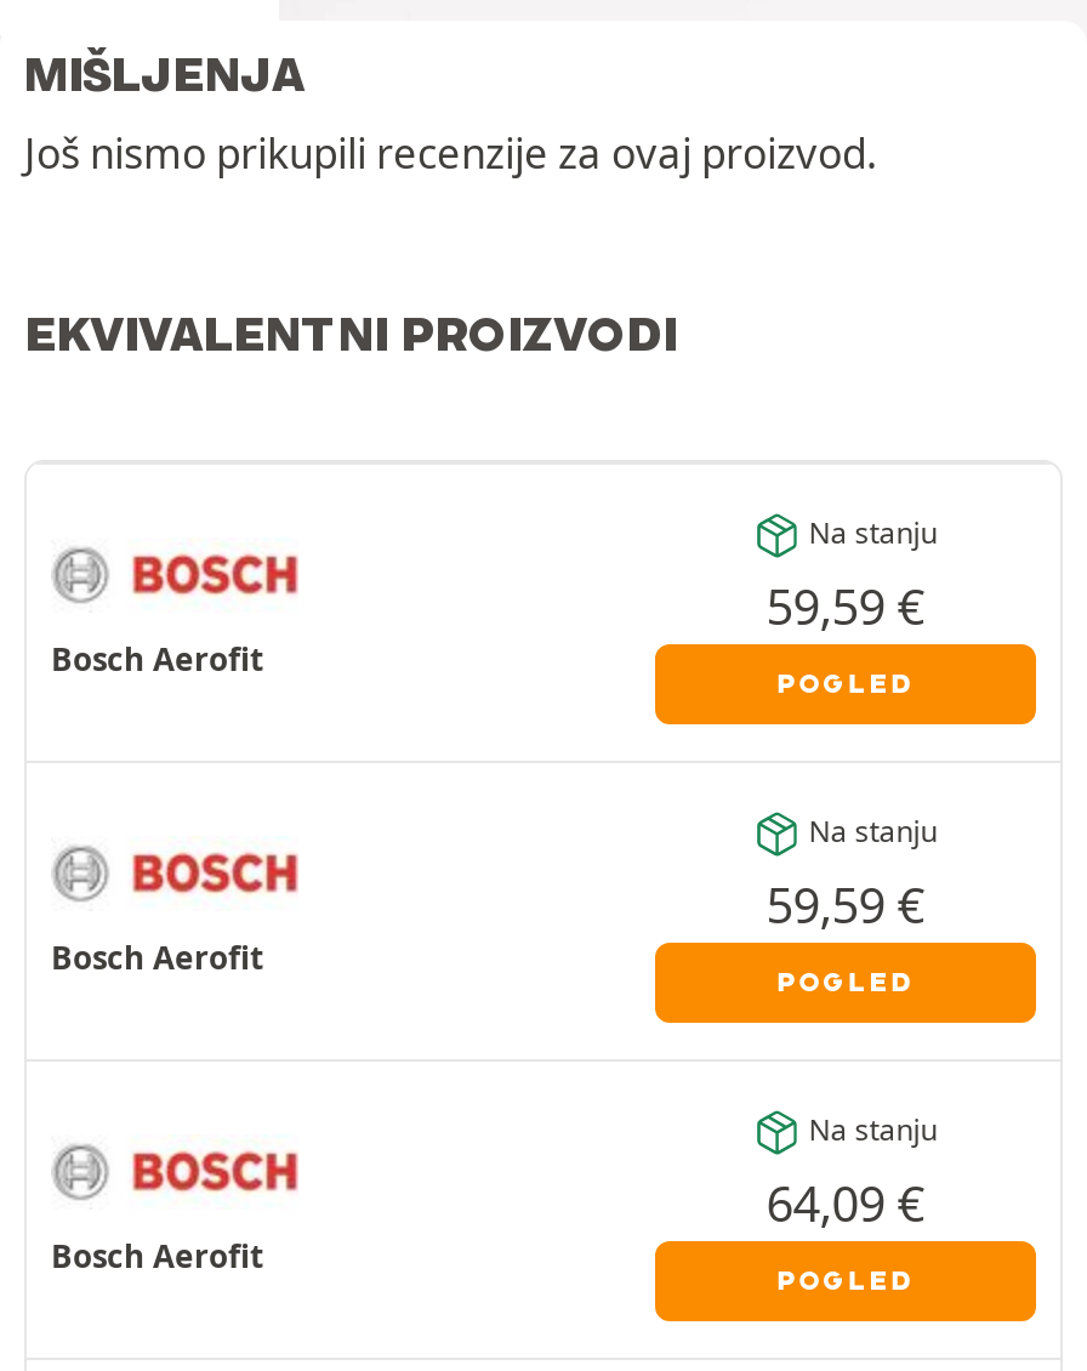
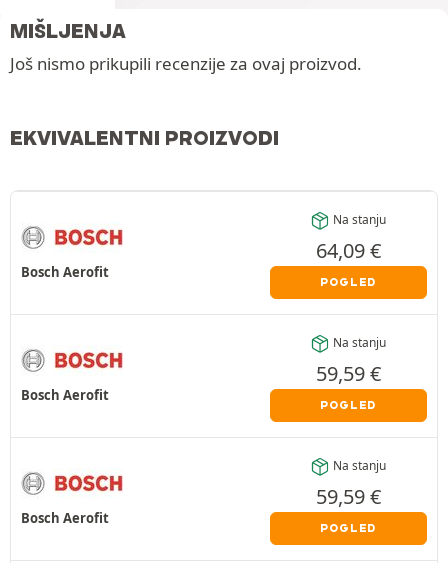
- 59,59 €
+ 64,09 €

- 64,09 €
+ 59,59 €
